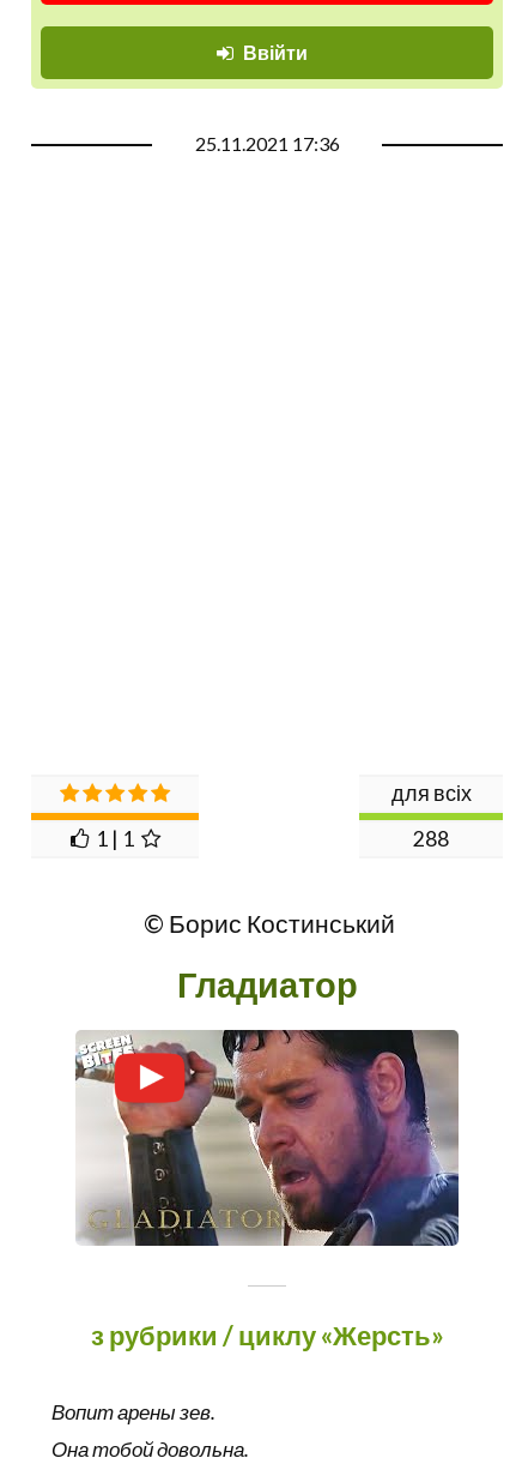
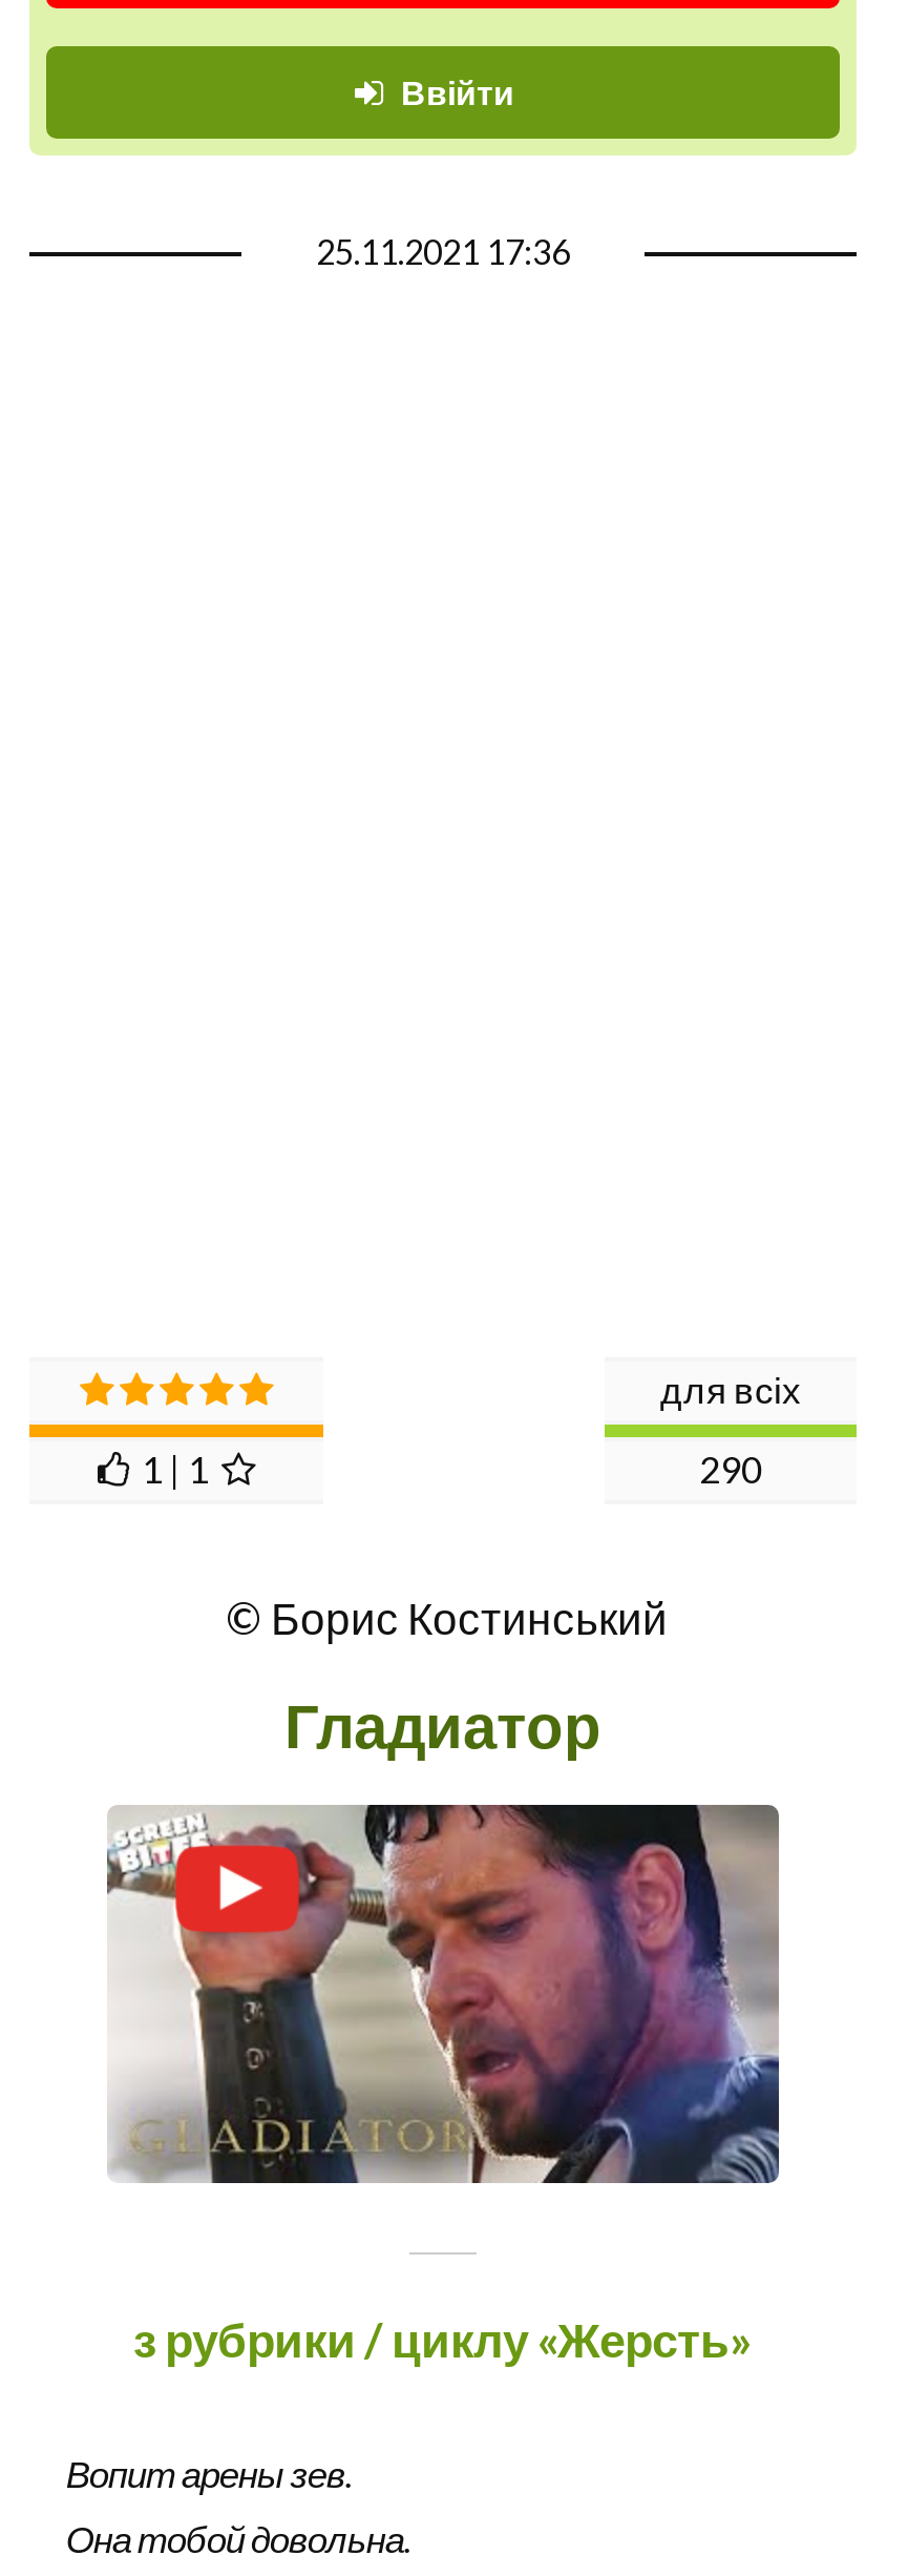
- 288
+ 290
